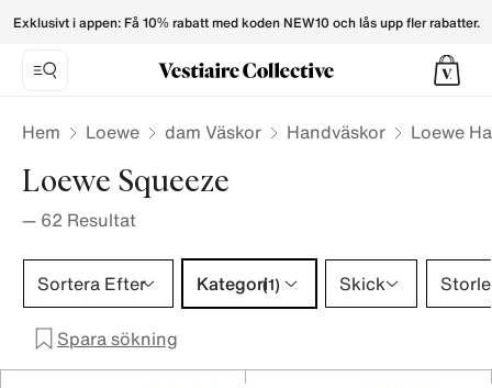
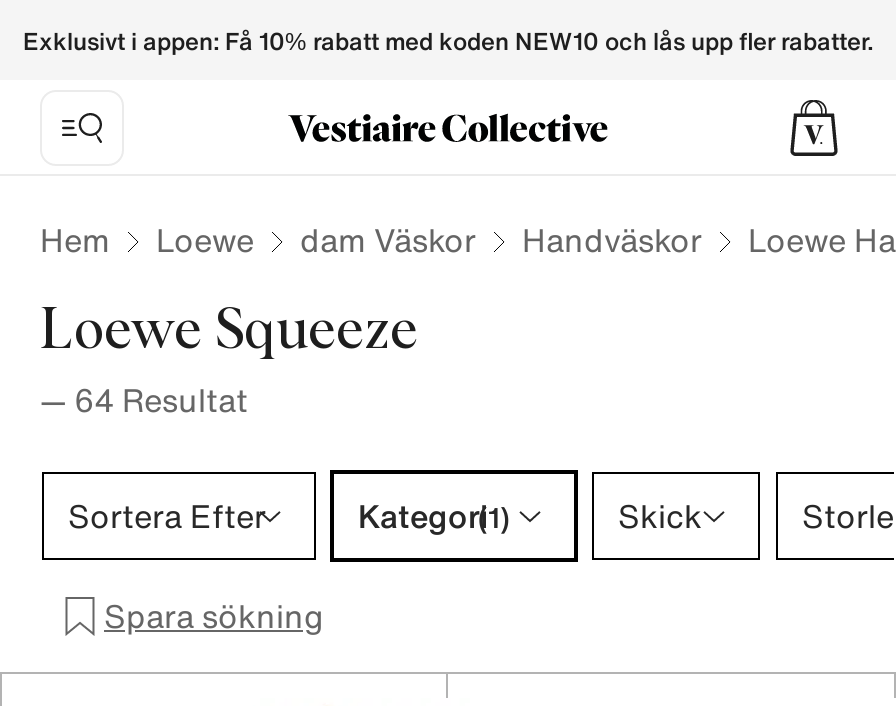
- — 62 Resultat
+ — 64 Resultat
